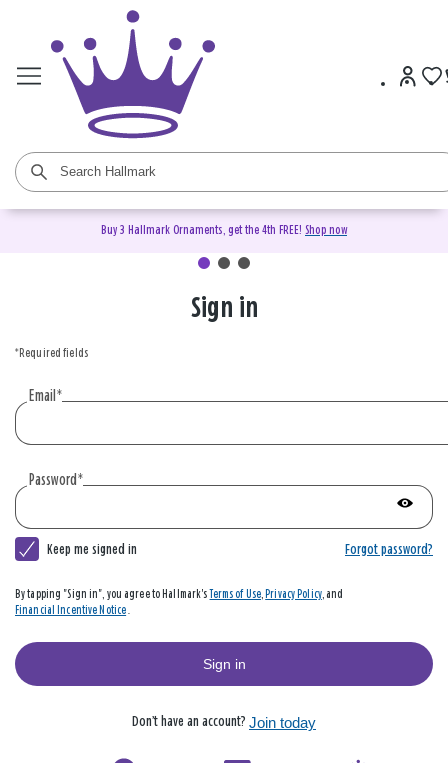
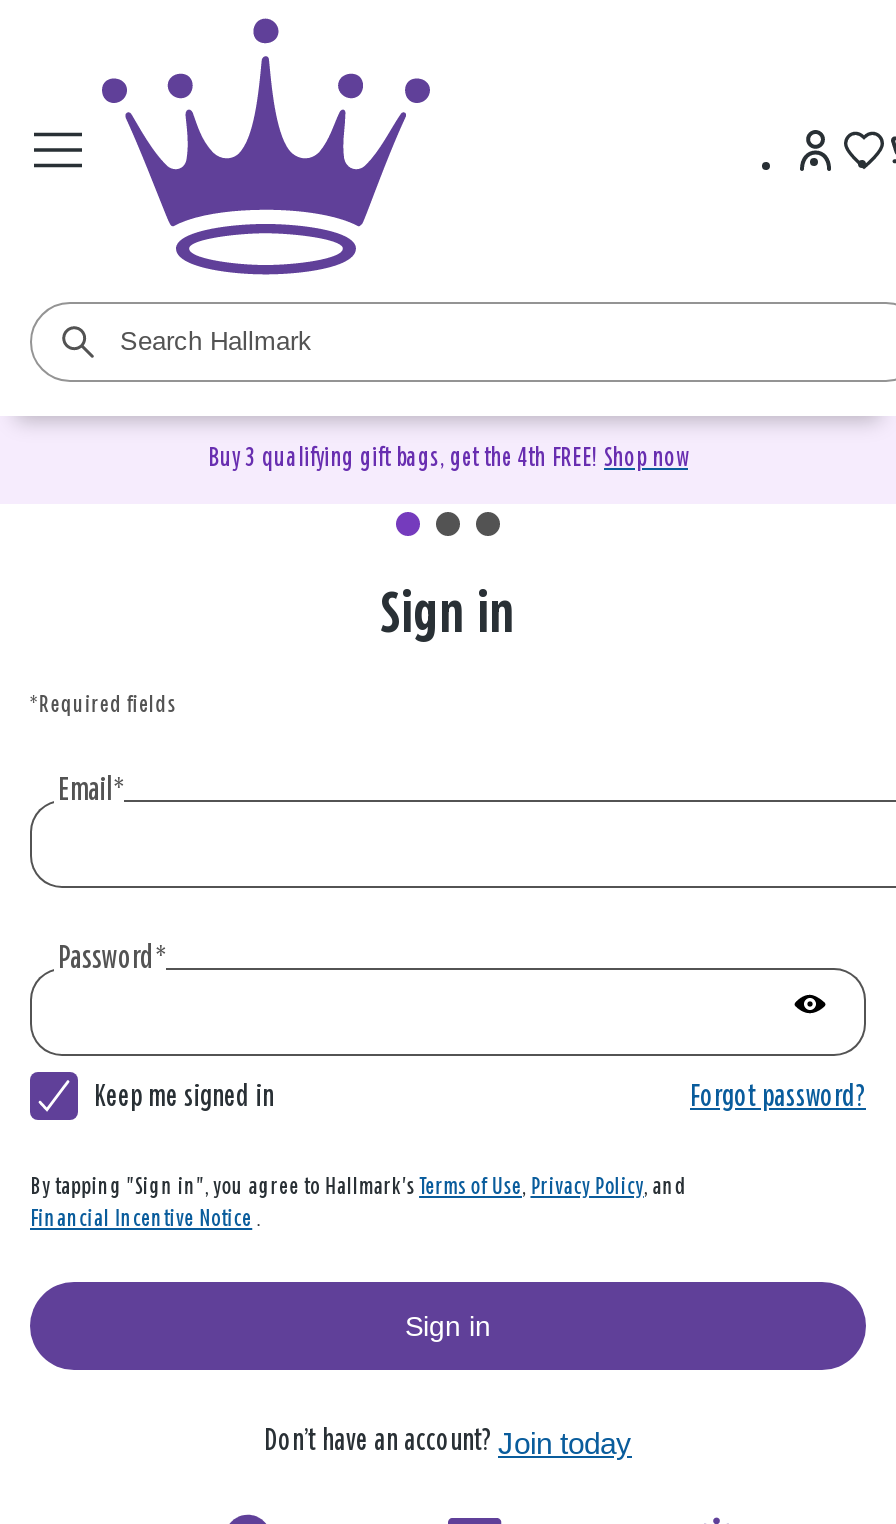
- Buy 3 Hallmark Ornaments, get the 4th FREE! Shop now
+ Buy 3 qualifying gift bags, get the 4th FREE! Shop now
